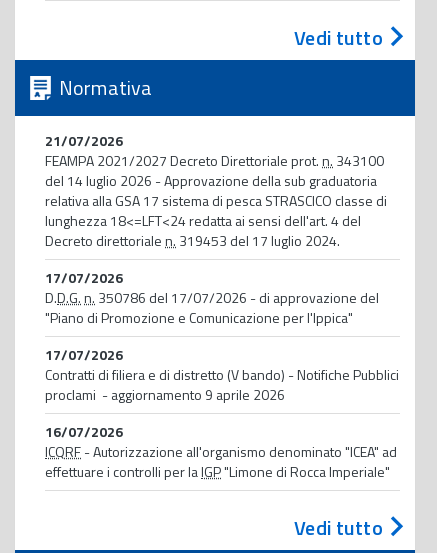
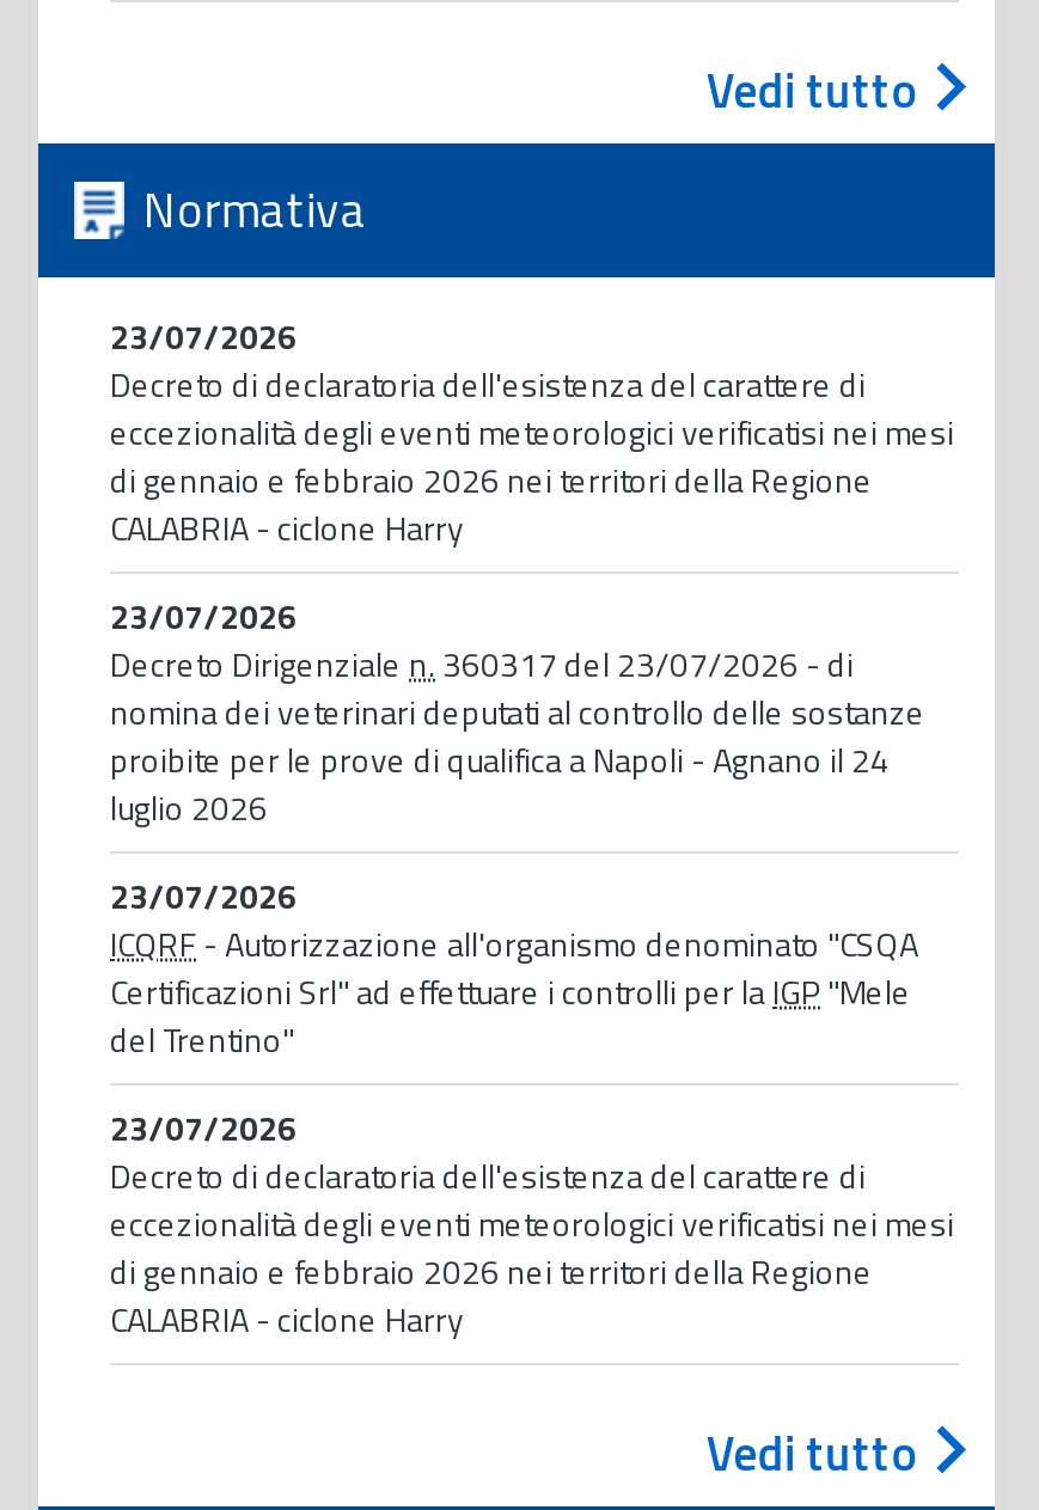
- 21/07/2026
- FEAMPA 2021/2027 Decreto Direttoriale prot. n. 343100
- del 14 luglio 2026 - Approvazione della sub graduatoria
- relativa alla GSA 17 sistema di pesca STRASCICO classe di
- lunghezza 18<=LFT<24 redatta ai sensi dell'art. 4 del
- Decreto direttoriale n. 319453 del 17 luglio 2024.
+ 23/07/2026
+ Decreto di declaratoria dell'esistenza del carattere di
+ eccezionalità degli eventi meteorologici verificatisi nei mesi
+ di gennaio e febbraio 2026 nei territori della Regione
+ CALABRIA - ciclone Harry

- 17/07/2026
- D.D.G. n. 350786 del 17/07/2026 - di approvazione del
- "Piano di Promozione e Comunicazione per l'Ippica"
+ 23/07/2026
+ Decreto Dirigenziale n. 360317 del 23/07/2026 - di
+ nomina dei veterinari deputati al controllo delle sostanze
+ proibite per le prove di qualifica a Napoli - Agnano il 24
+ luglio 2026

- 17/07/2026
- Contratti di filiera e di distretto (V bando) - Notifiche Pubblici
- proclami - aggiornamento 9 aprile 2026
+ 23/07/2026
+ ICQRF - Autorizzazione all'organismo denominato "CSQA
+ Certificazioni Srl" ad effettuare i controlli per la IGP "Mele
+ del Trentino"

- 16/07/2026
- ICQRF - Autorizzazione all'organismo denominato "ICEA" ad
- effettuare i controlli per la IGP "Limone di Rocca Imperiale"
+ 23/07/2026
+ Decreto di declaratoria dell'esistenza del carattere di
+ eccezionalità degli eventi meteorologici verificatisi nei mesi
+ di gennaio e febbraio 2026 nei territori della Regione
+ CALABRIA - ciclone Harry
